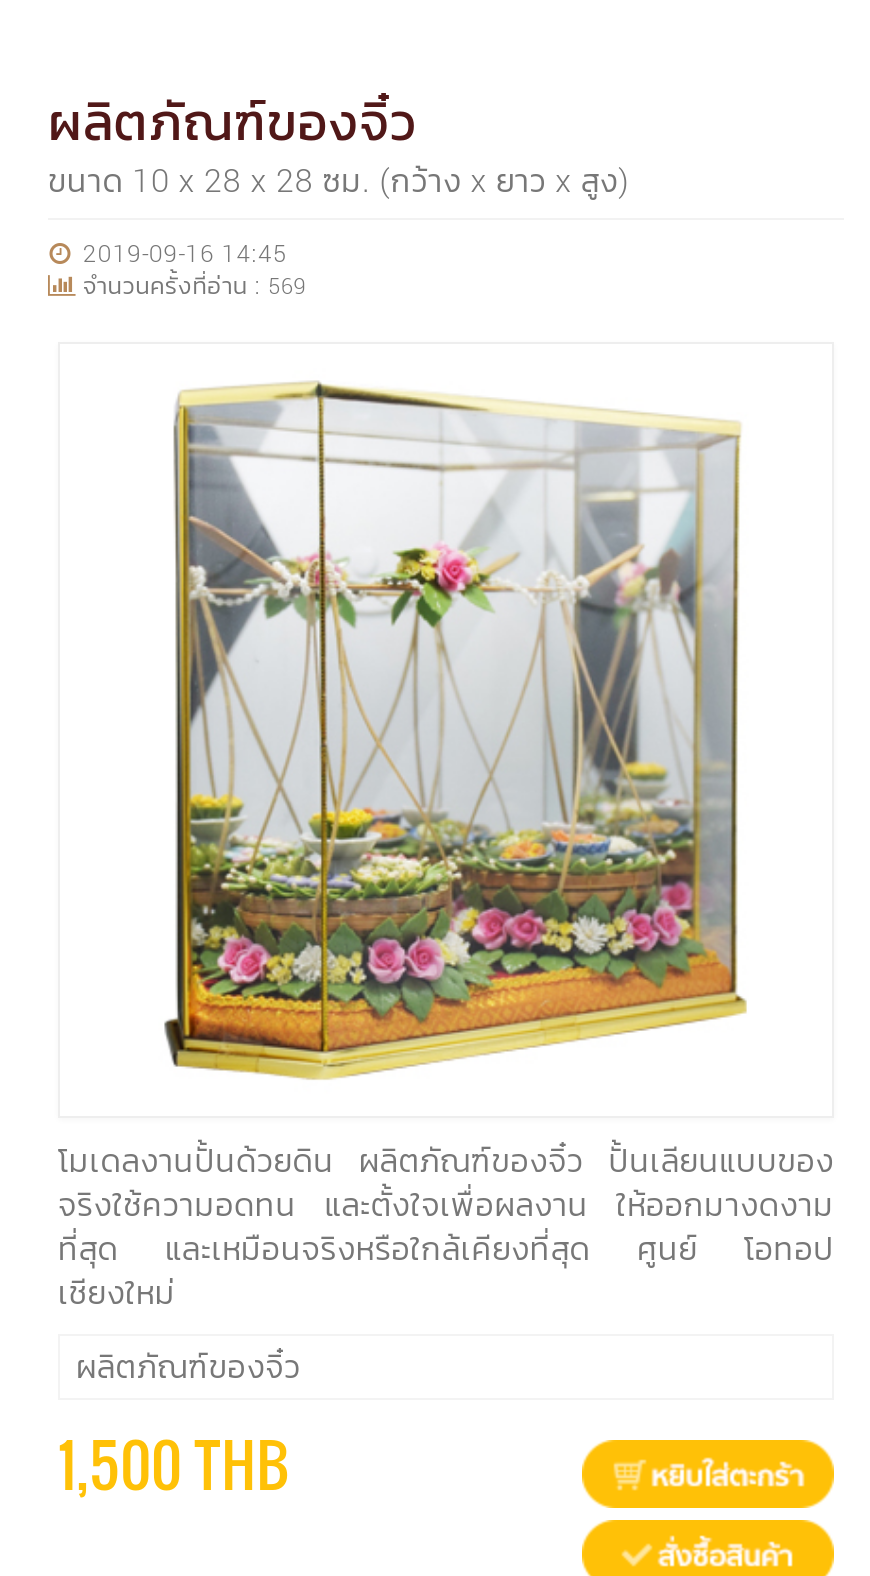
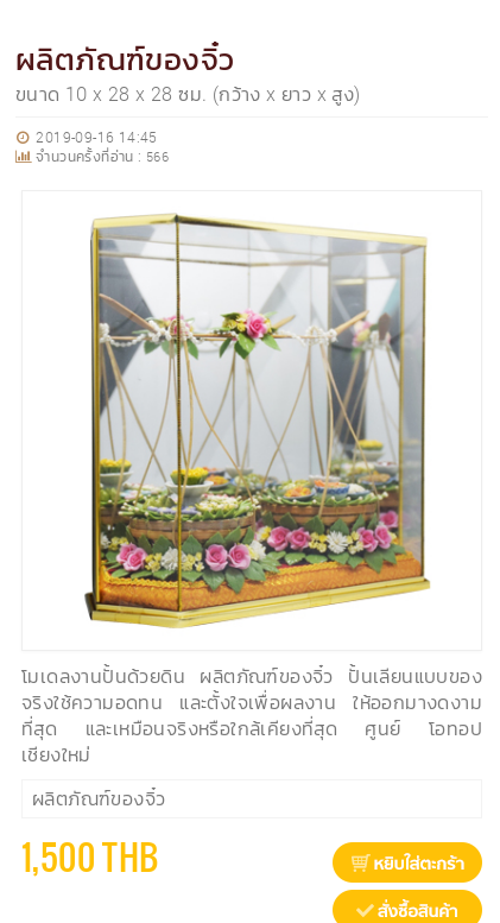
- จำนวนครั้งที่อ่าน : 569
+ จำนวนครั้งที่อ่าน : 566
